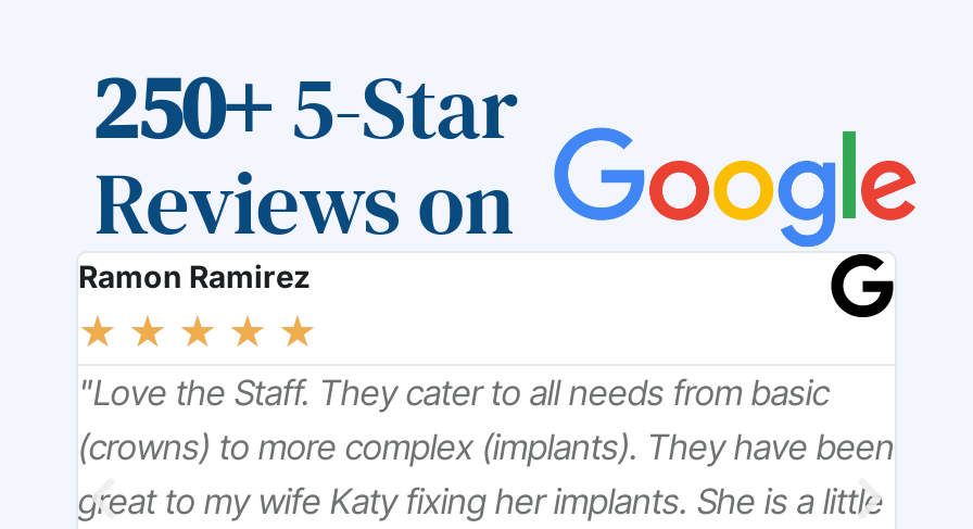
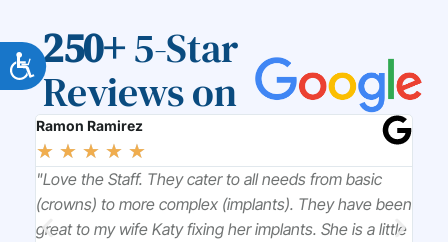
+ [image]
